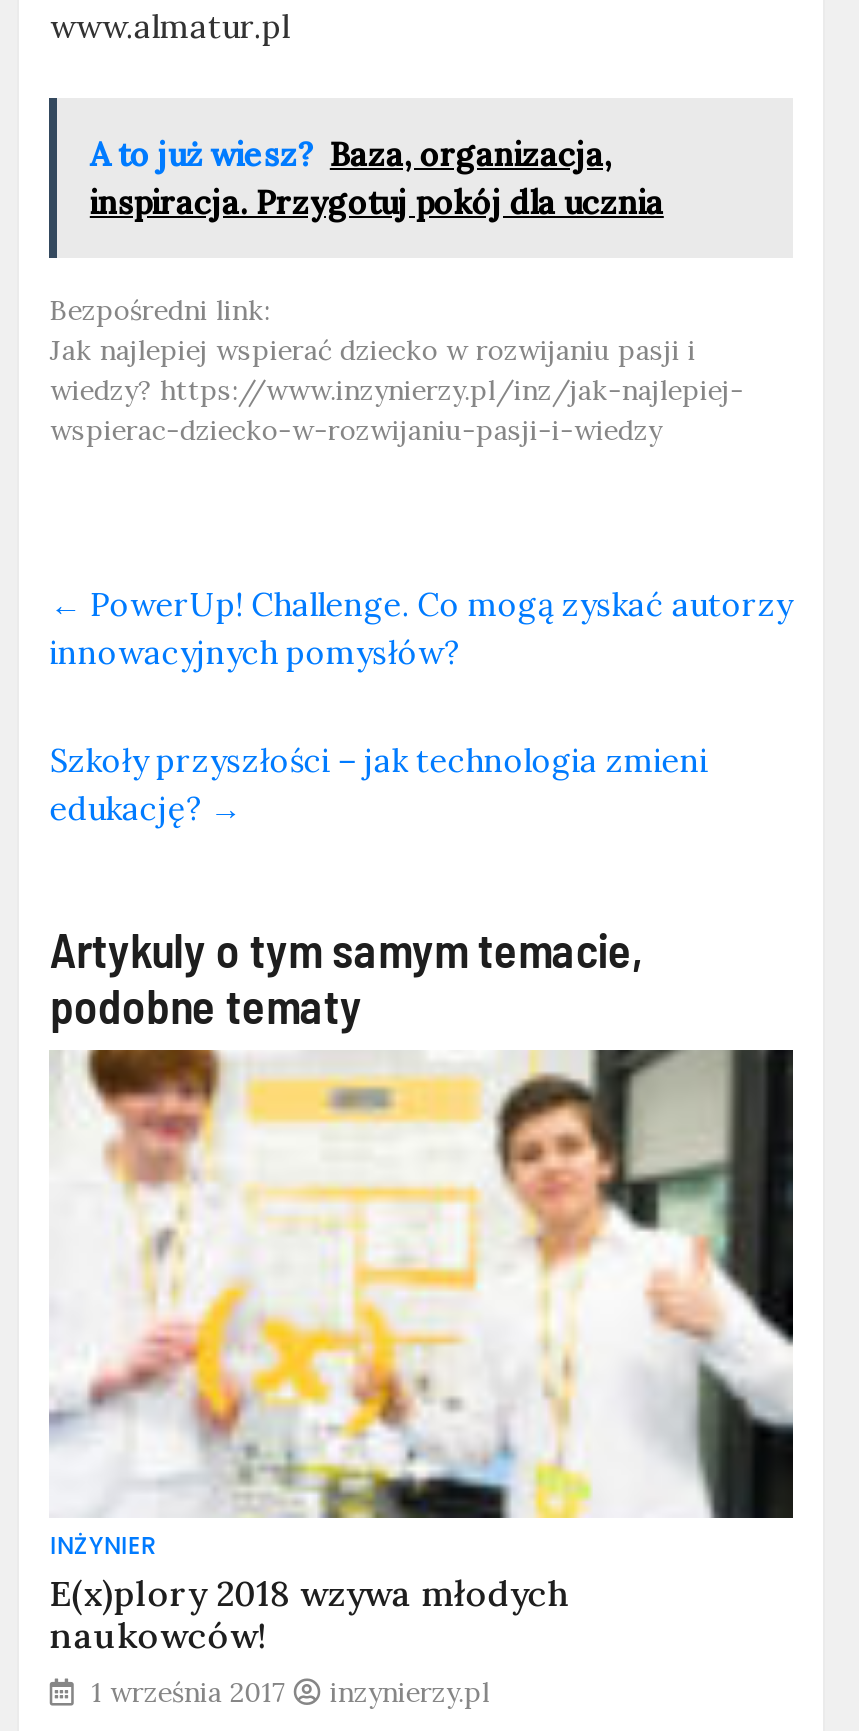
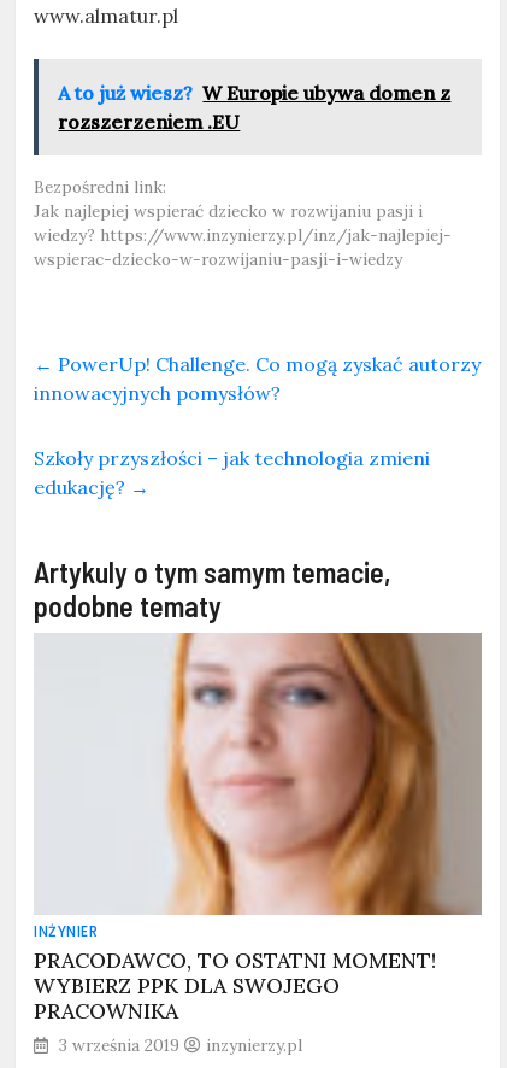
- A to już wiesz? Baza, organizacja,
- inspiracja. Przygotuj pokój dla ucznia
+ A to już wiesz? W Europie ubywa domen z
+ rozszerzeniem .EU

- [image]
- E(x)plory 2018 wzywa młodych
- naukowców!
- 1 września 2017
+ [image]
+ PRACODAWCO, TO OSTATNI MOMENT!
+ WYBIERZ PPK DLA SWOJEGO
+ PRACOWNIKA
+ 3 września 2019
